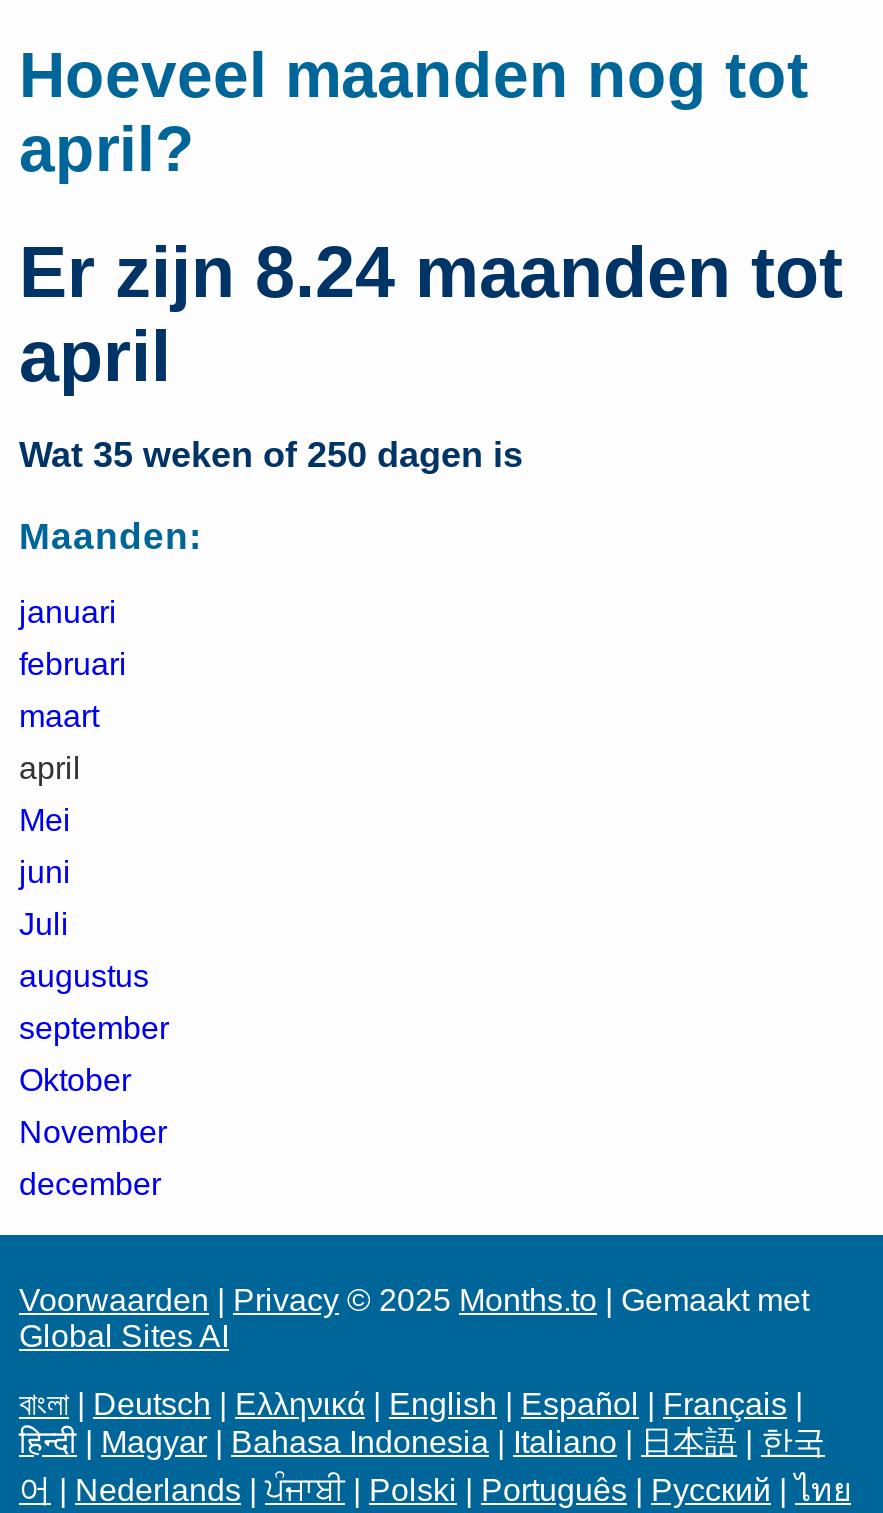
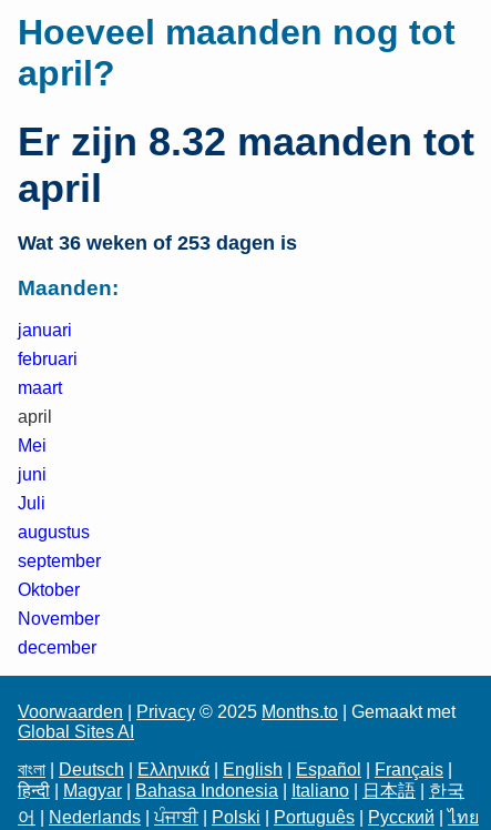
- Er zijn 8.24 maanden tot
+ Er zijn 8.32 maanden tot

- Wat 35 weken of 250 dagen is
+ Wat 36 weken of 253 dagen is
